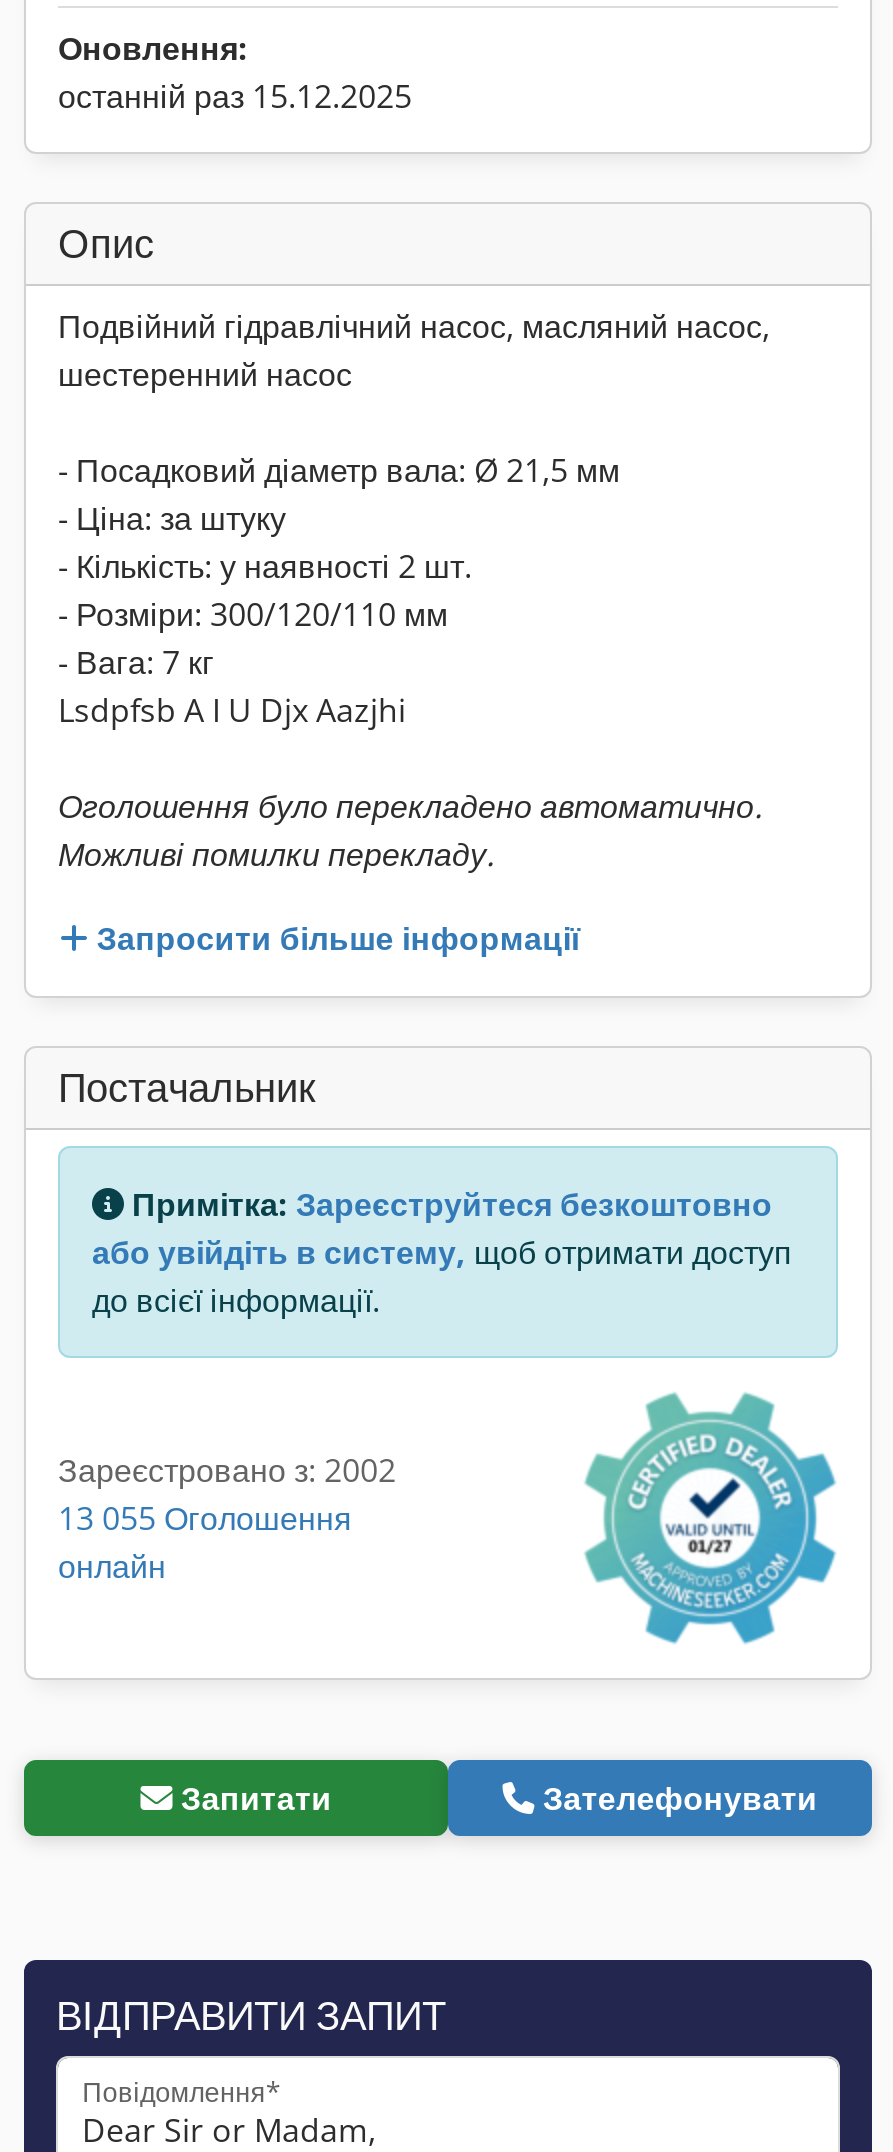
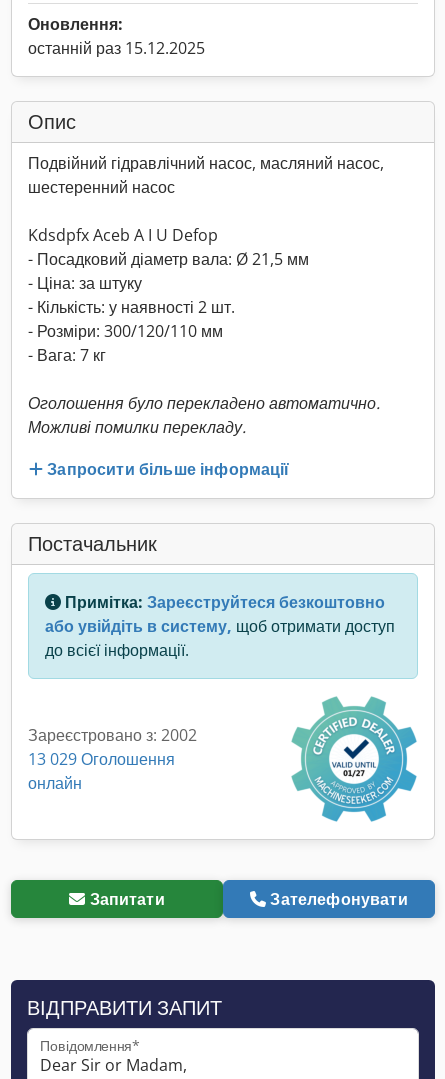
+ Kdsdpfx Aceb A I U Defop

moved down: - Посадковий діаметр вала: Ø 21,5 мм | - Ціна: за штуку | - Кількість: у наявності 2 шт. | - Розміри: 300/120/110 мм | - Вага: 7 кг

- Lsdpfsb A I U Djx Aazjhi

- 13 055 Оголошення
+ 13 029 Оголошення
